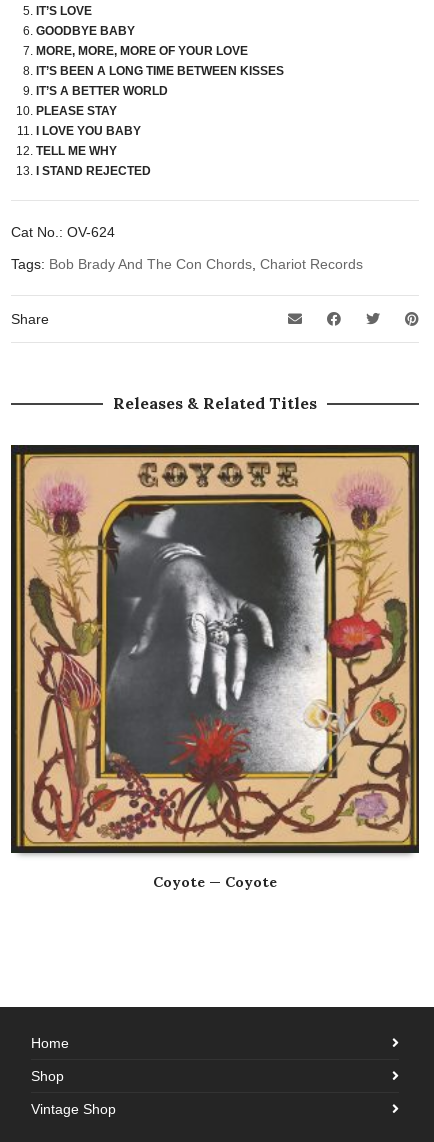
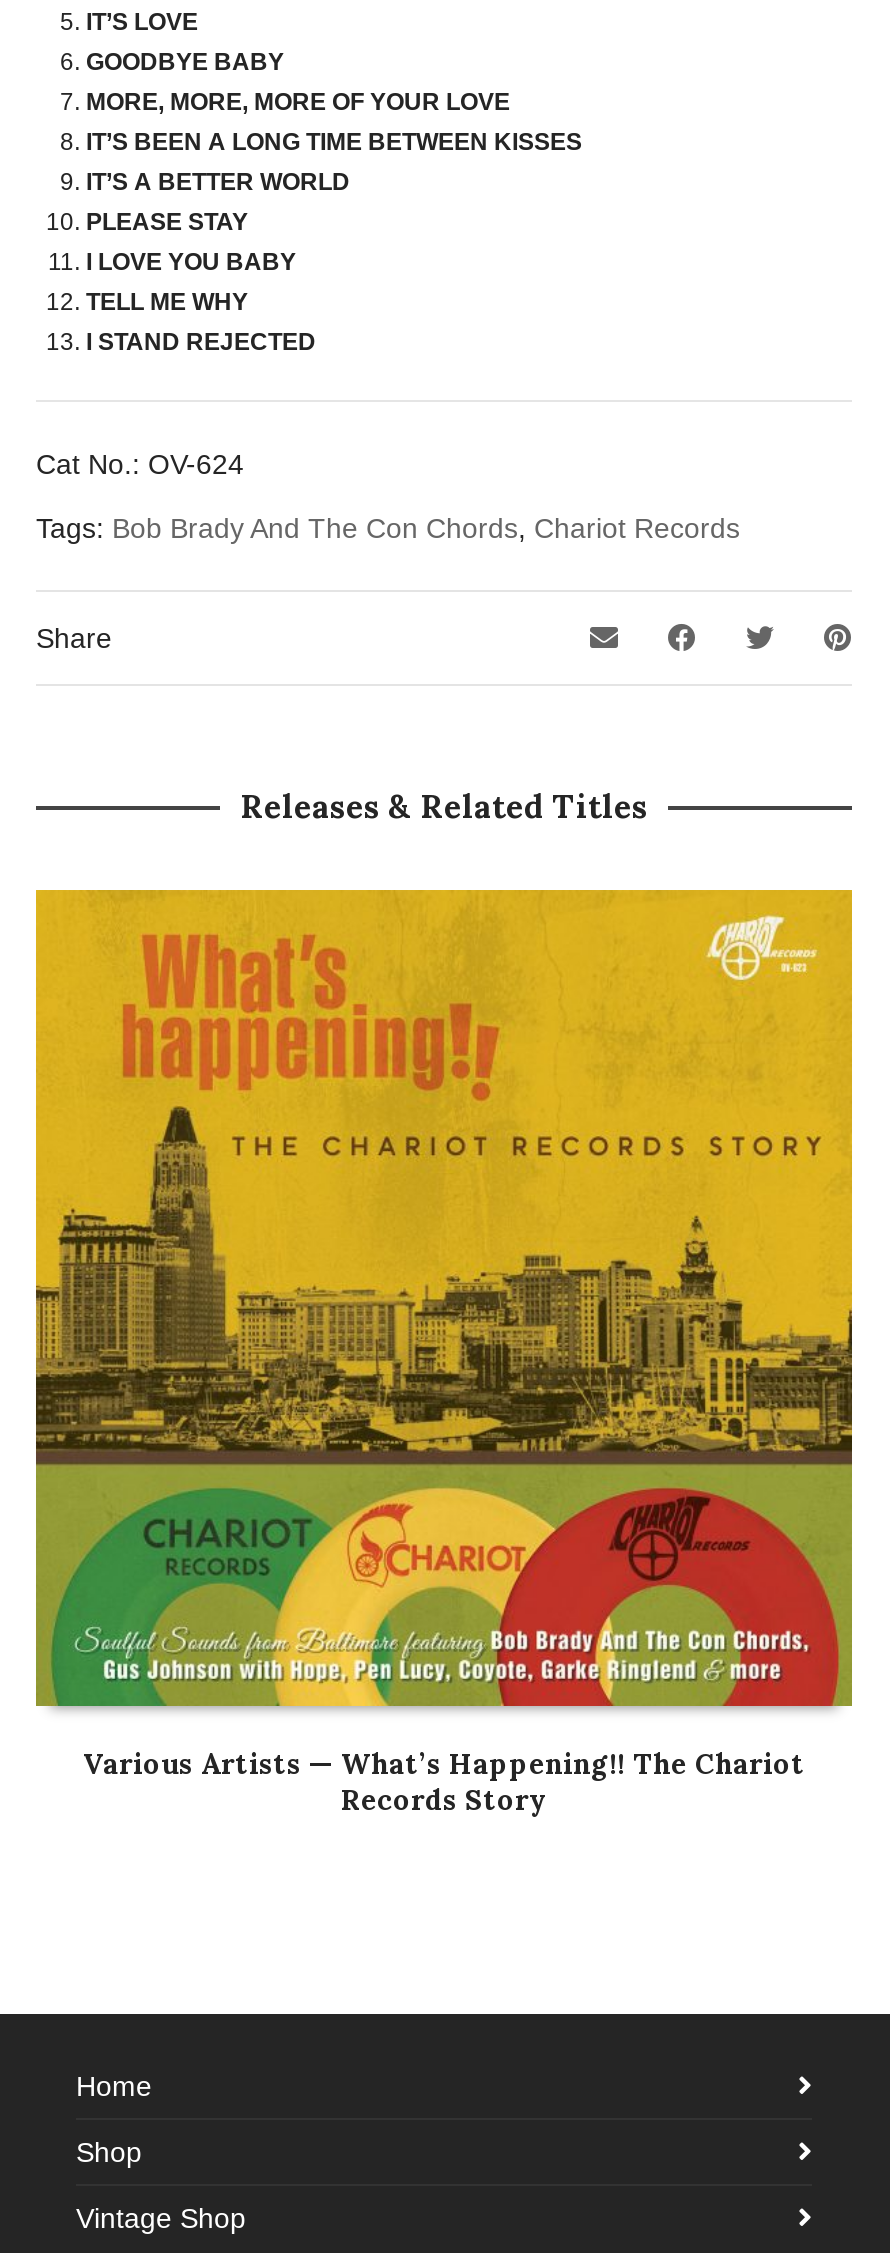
- [image]
- Coyote — Coyote
+ [image]
+ Various Artists — What’s Happening!! The Chariot
+ Records Story
